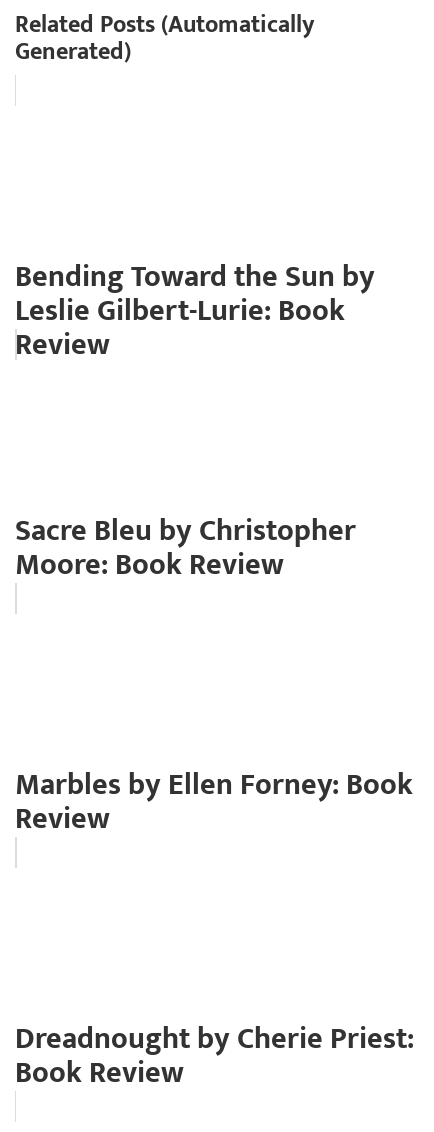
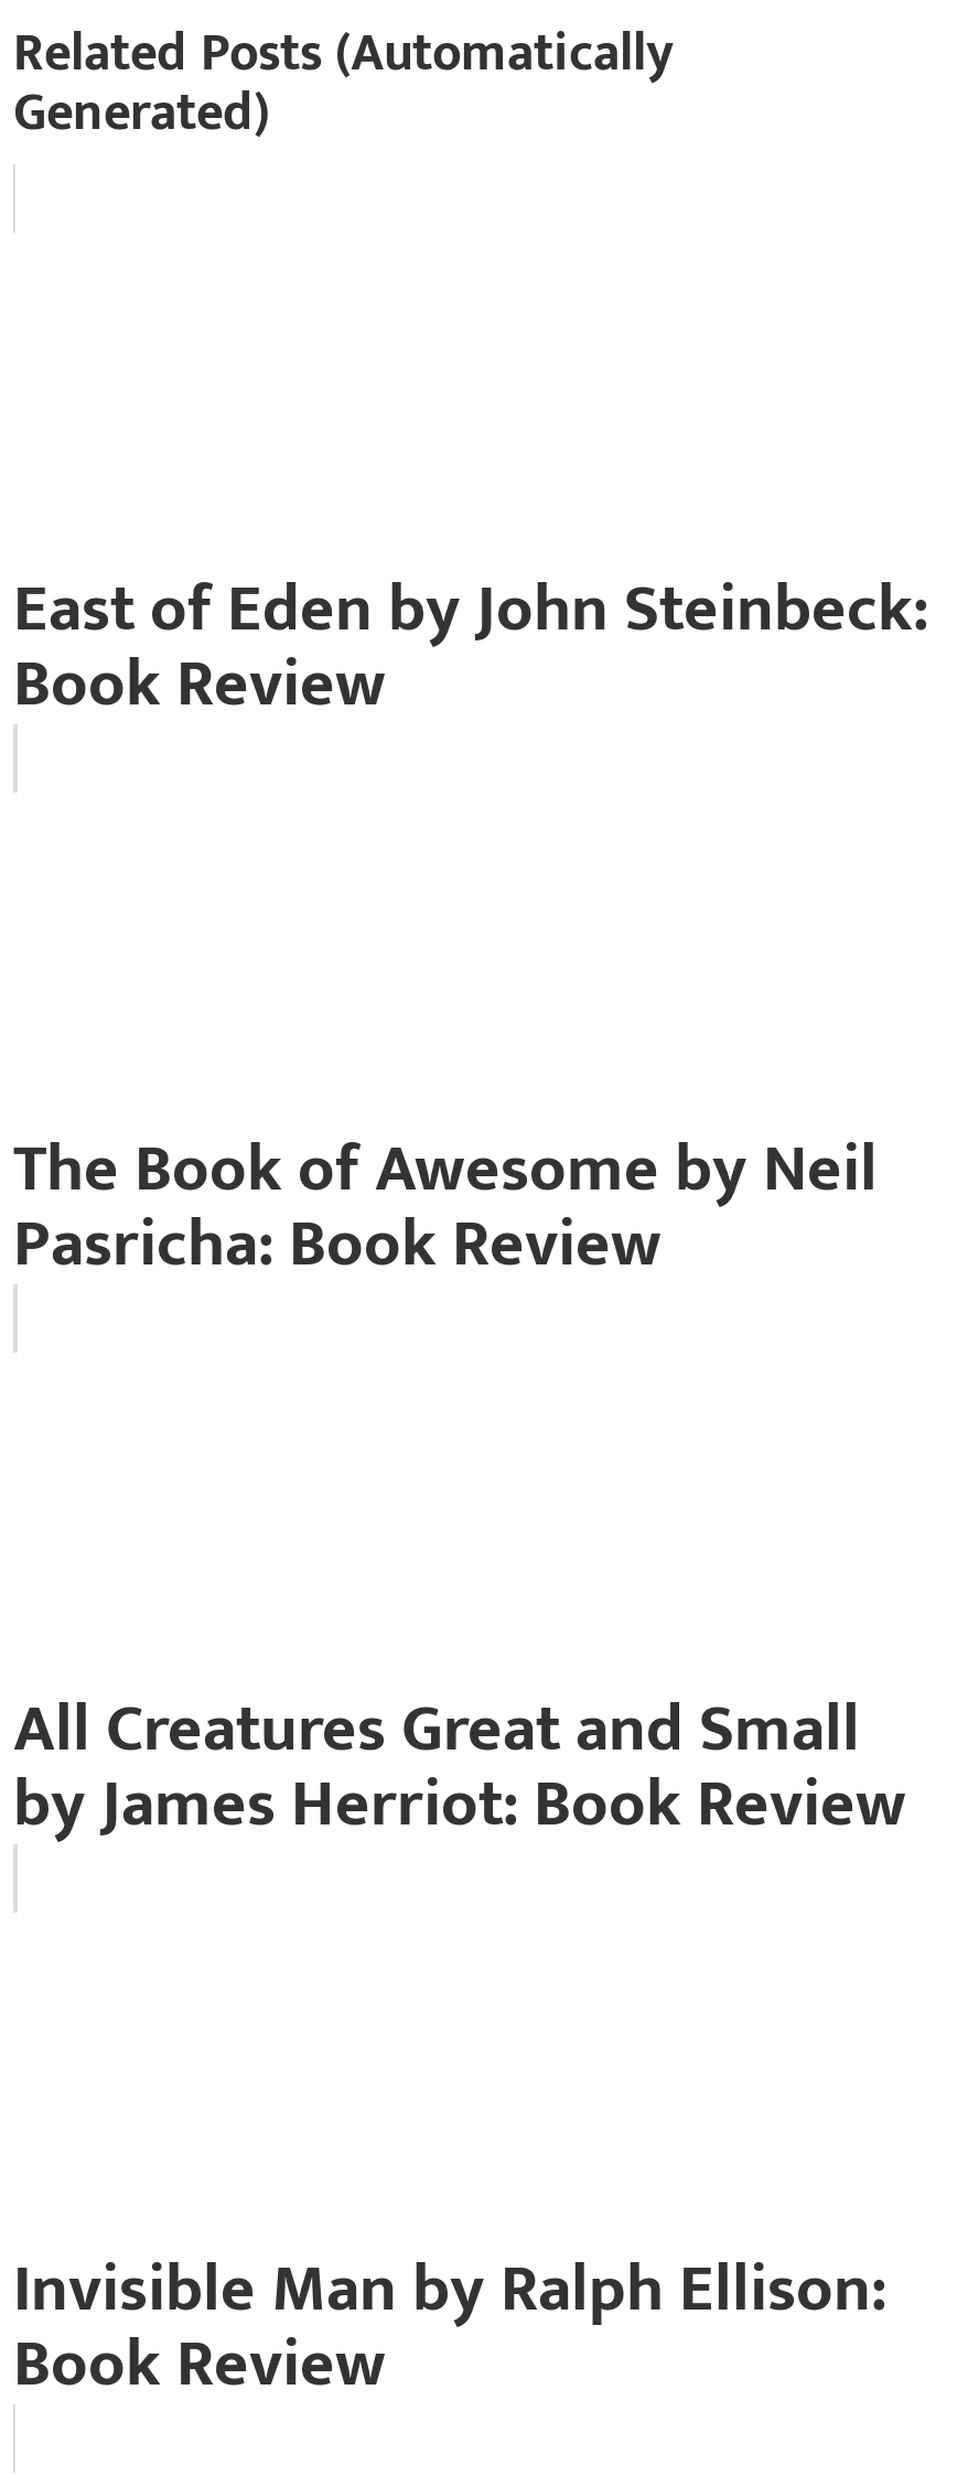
- Bending Toward the Sun by
- Leslie Gilbert-Lurie: Book
- Review
+ East of Eden by John Steinbeck:
+ Book Review

- Sacre Bleu by Christopher
- Moore: Book Review
+ The Book of Awesome by Neil
+ Pasricha: Book Review

- Marbles by Ellen Forney: Book
- Review
+ All Creatures Great and Small
+ by James Herriot: Book Review

- Dreadnought by Cherie Priest:
+ Invisible Man by Ralph Ellison:
